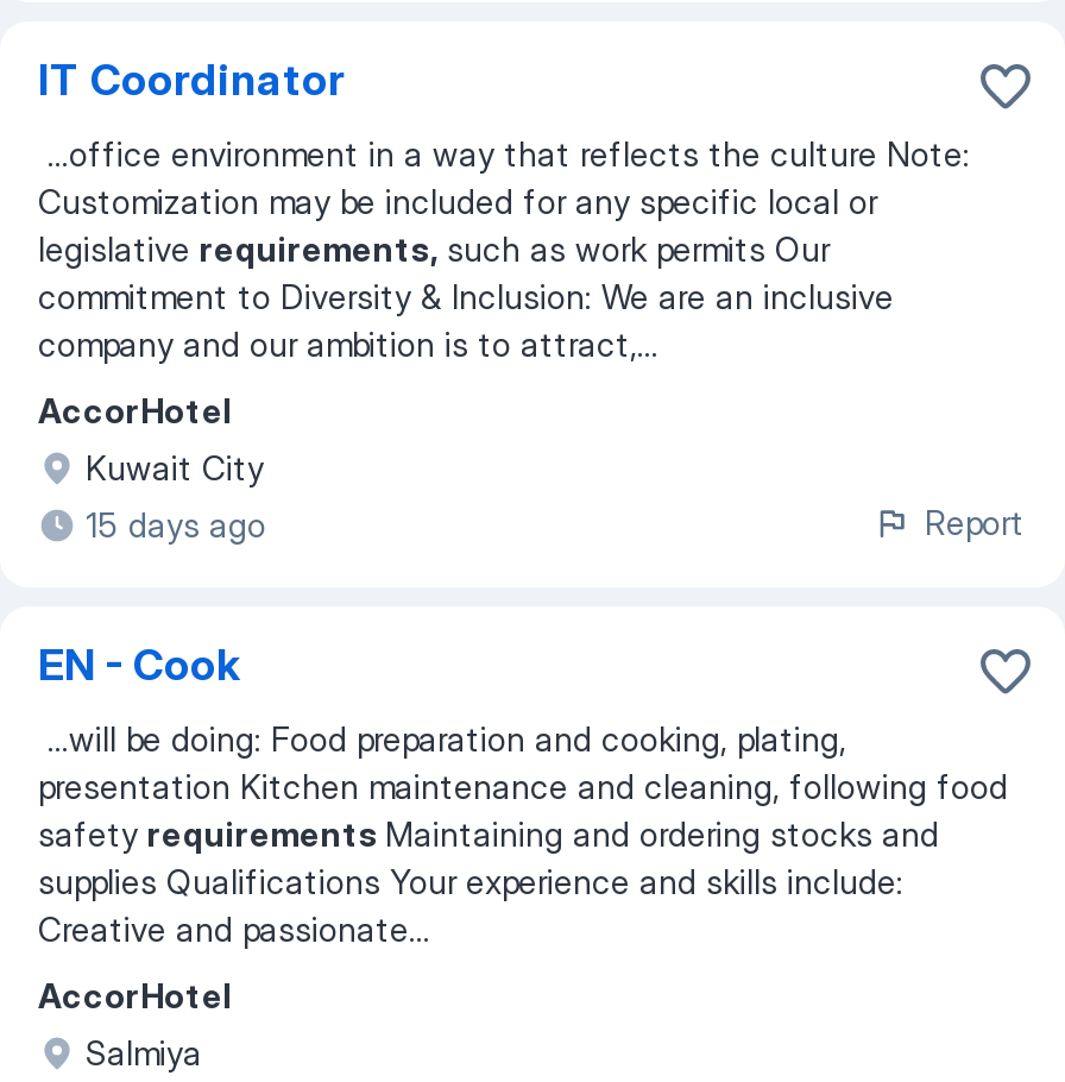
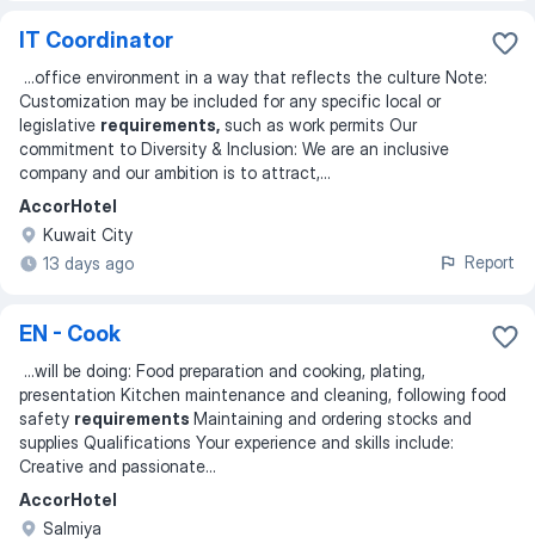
- 15 days ago
+ 13 days ago
